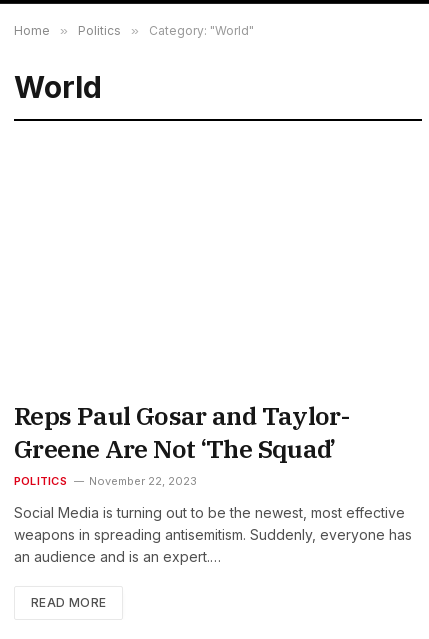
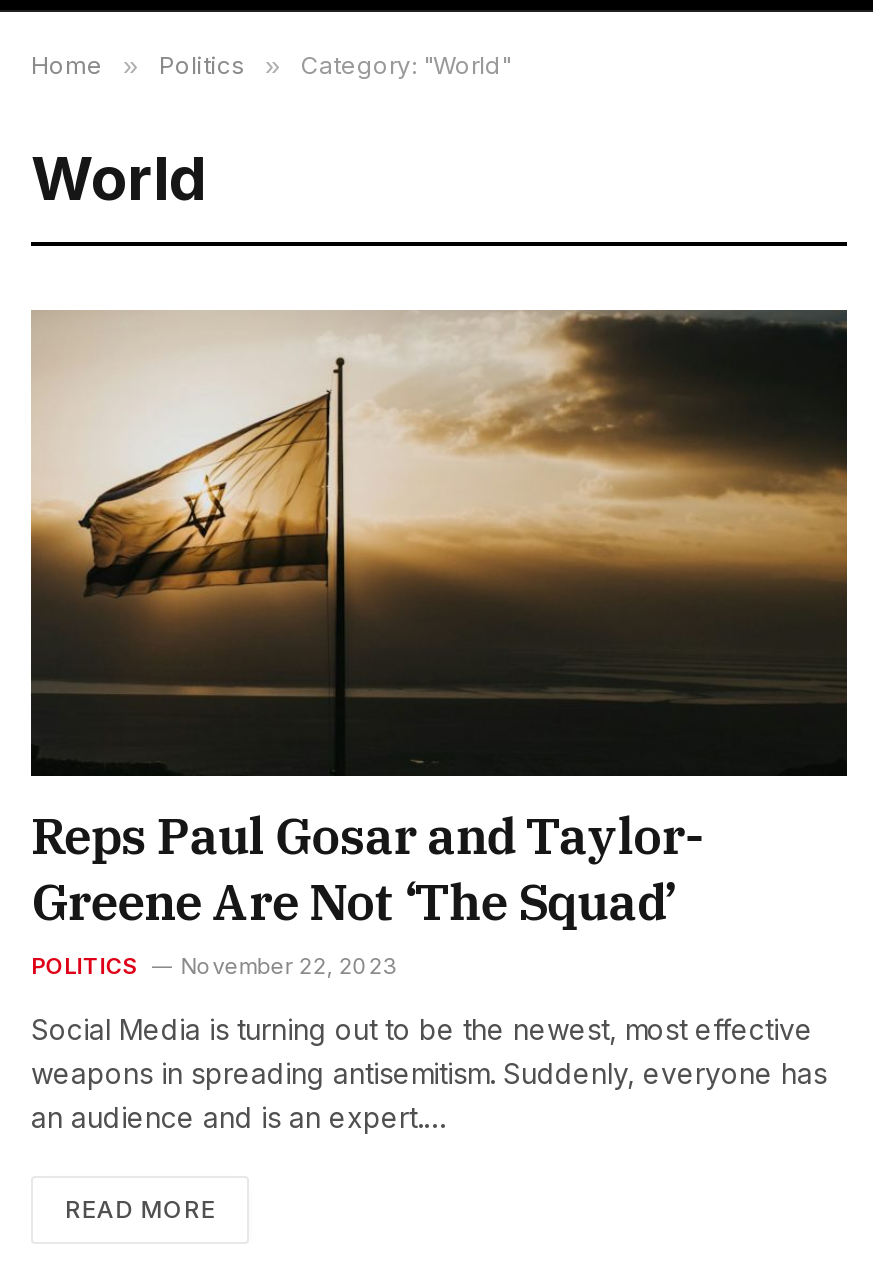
+ [image]
